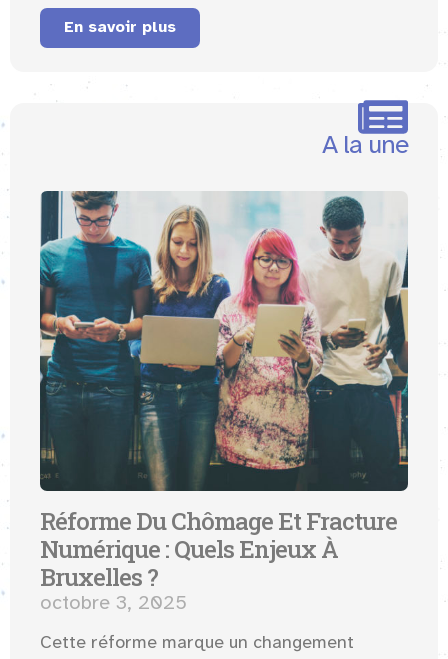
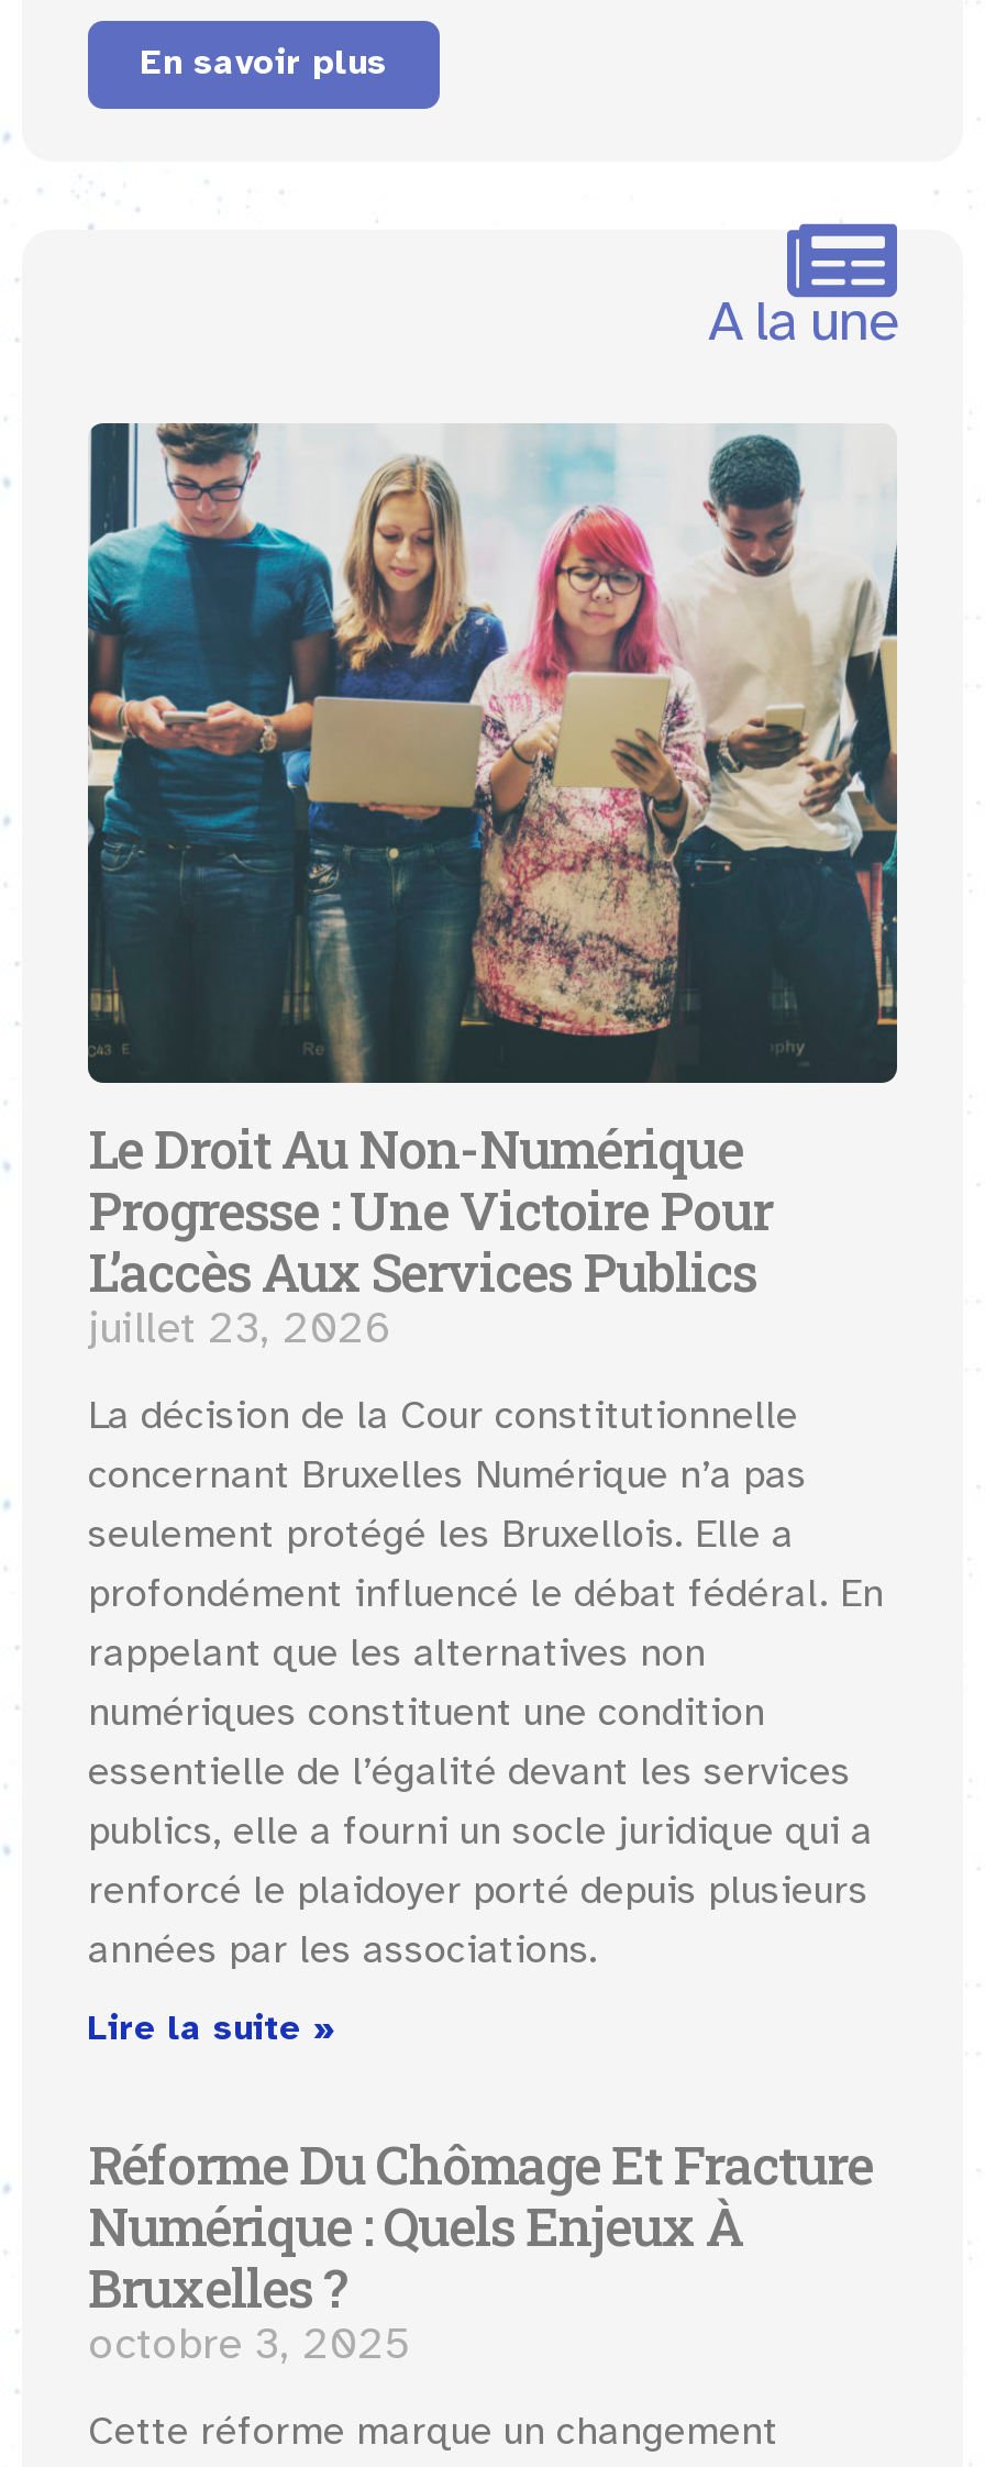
+ Le Droit Au Non-Numérique
+ Progresse : Une Victoire Pour
+ L’accès Aux Services Publics
+ juillet 23, 2026
+ La décision de la Cour constitutionnelle
+ concernant Bruxelles Numérique n’a pas
+ seulement protégé les Bruxellois. Elle a
+ profondément influencé le débat fédéral. En
+ rappelant que les alternatives non
+ numériques constituent une condition
+ essentielle de l’égalité devant les services
+ publics, elle a fourni un socle juridique qui a
+ renforcé le plaidoyer porté depuis plusieurs
+ années par les associations.
+ Lire la suite »
